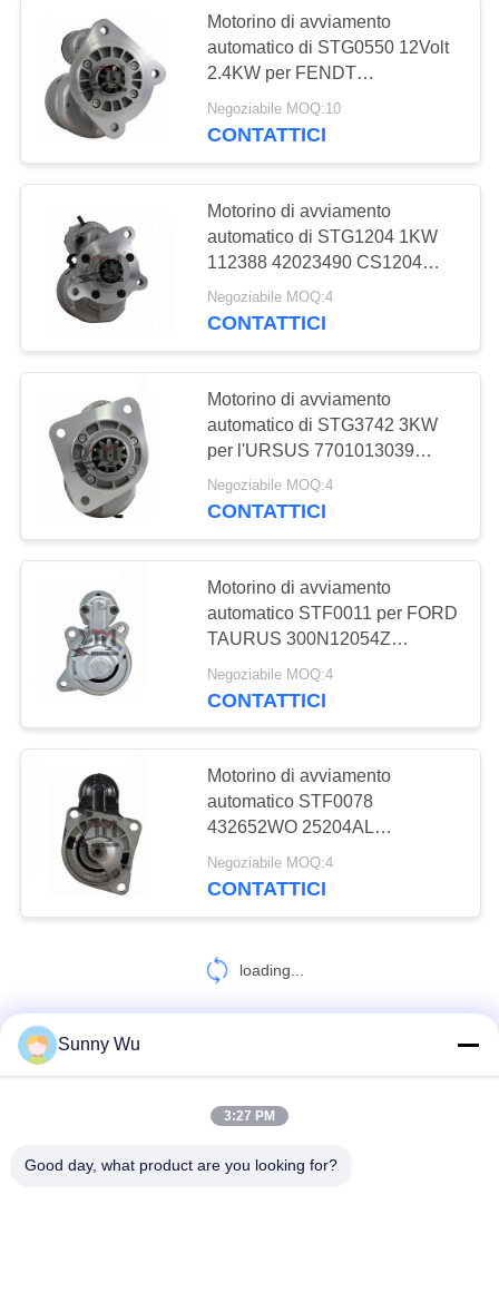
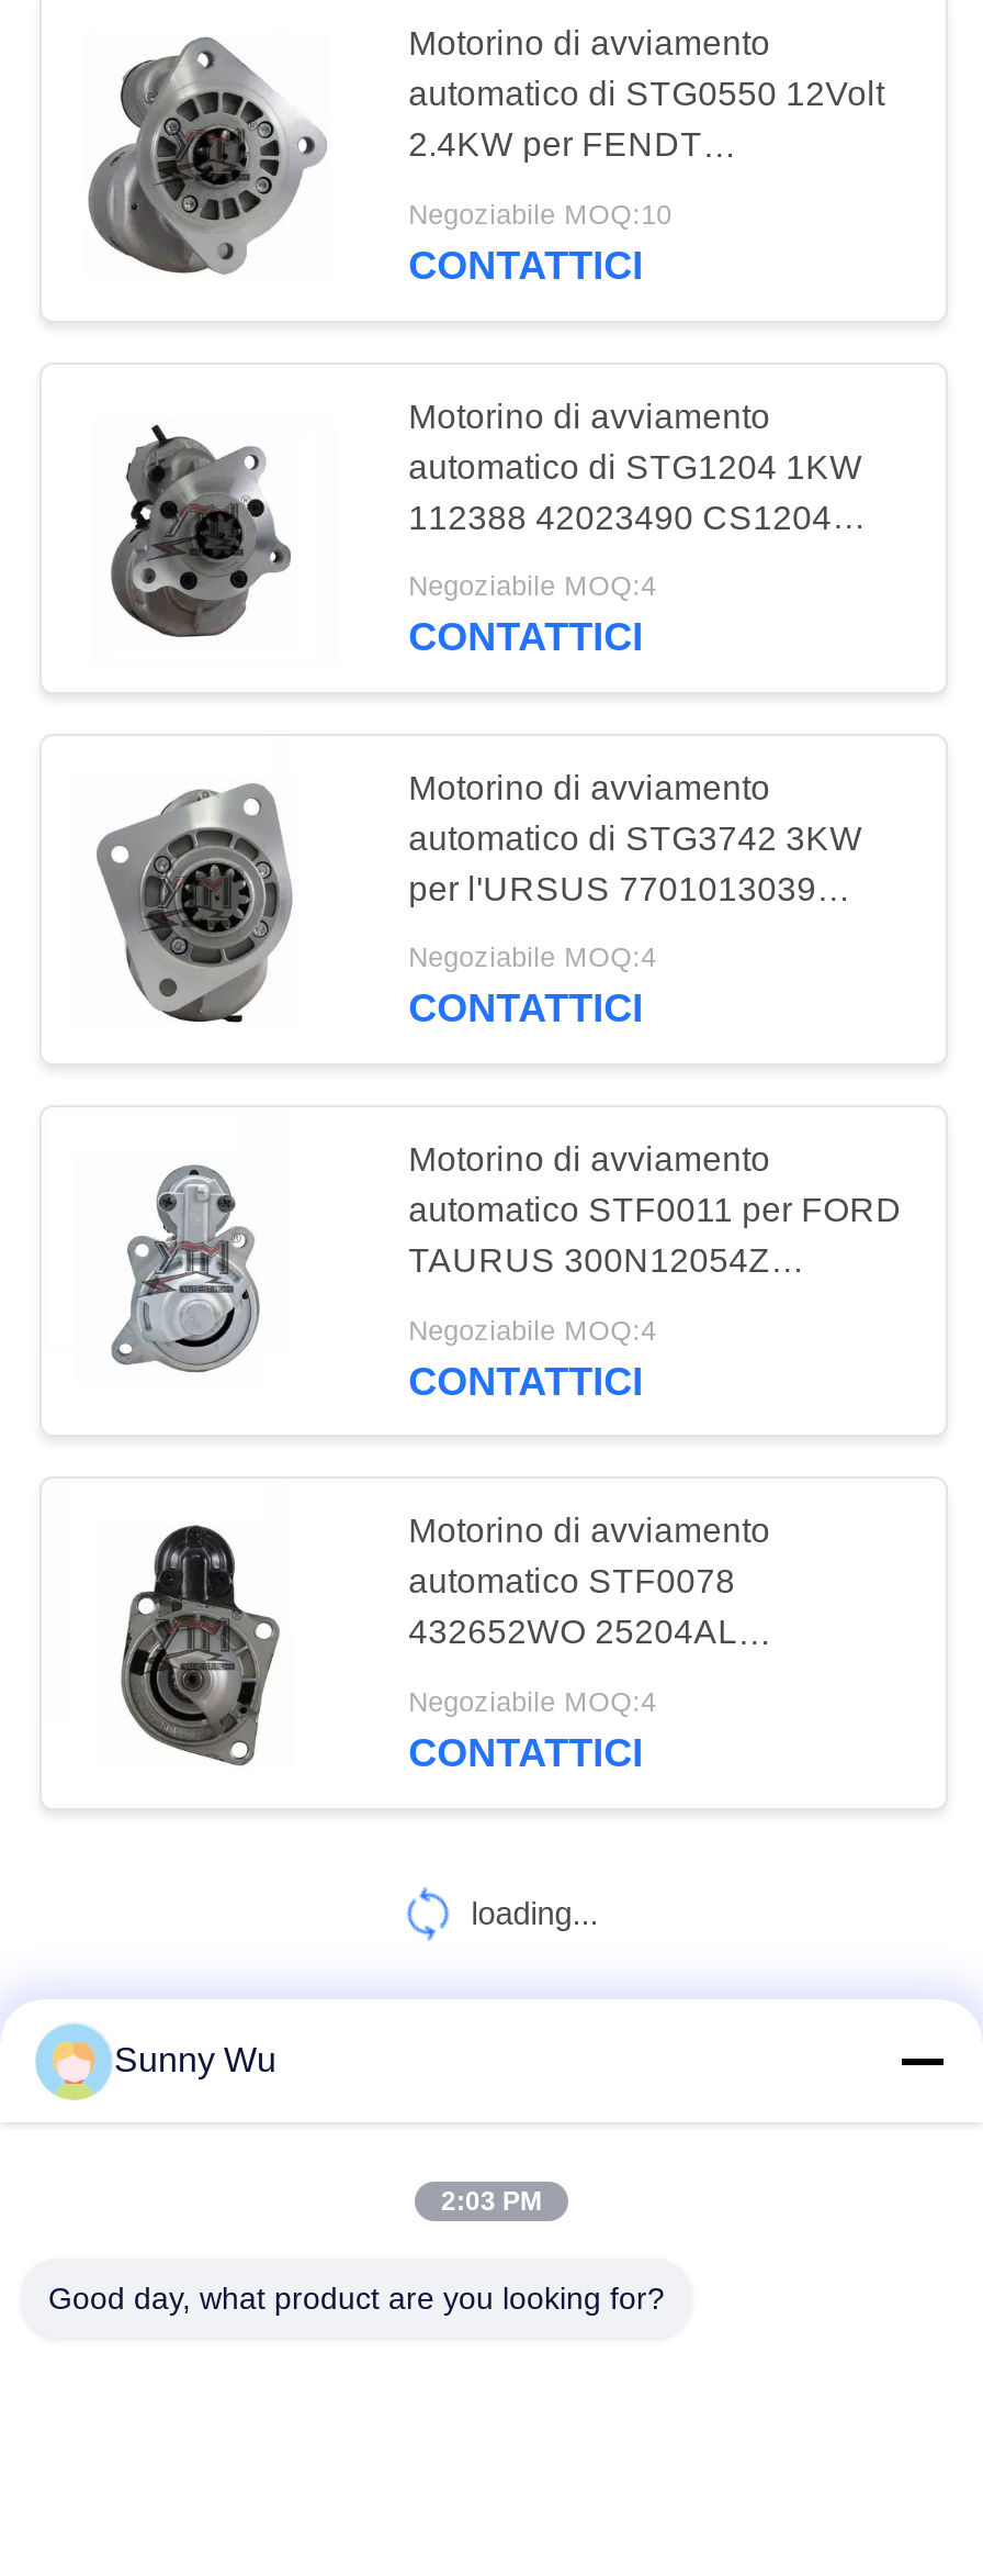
- 3:27 PM
+ 2:03 PM
